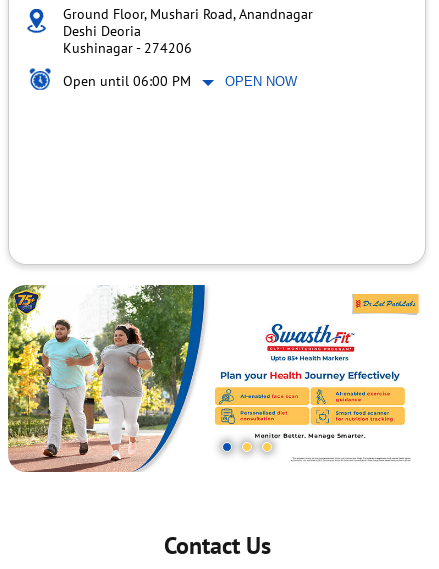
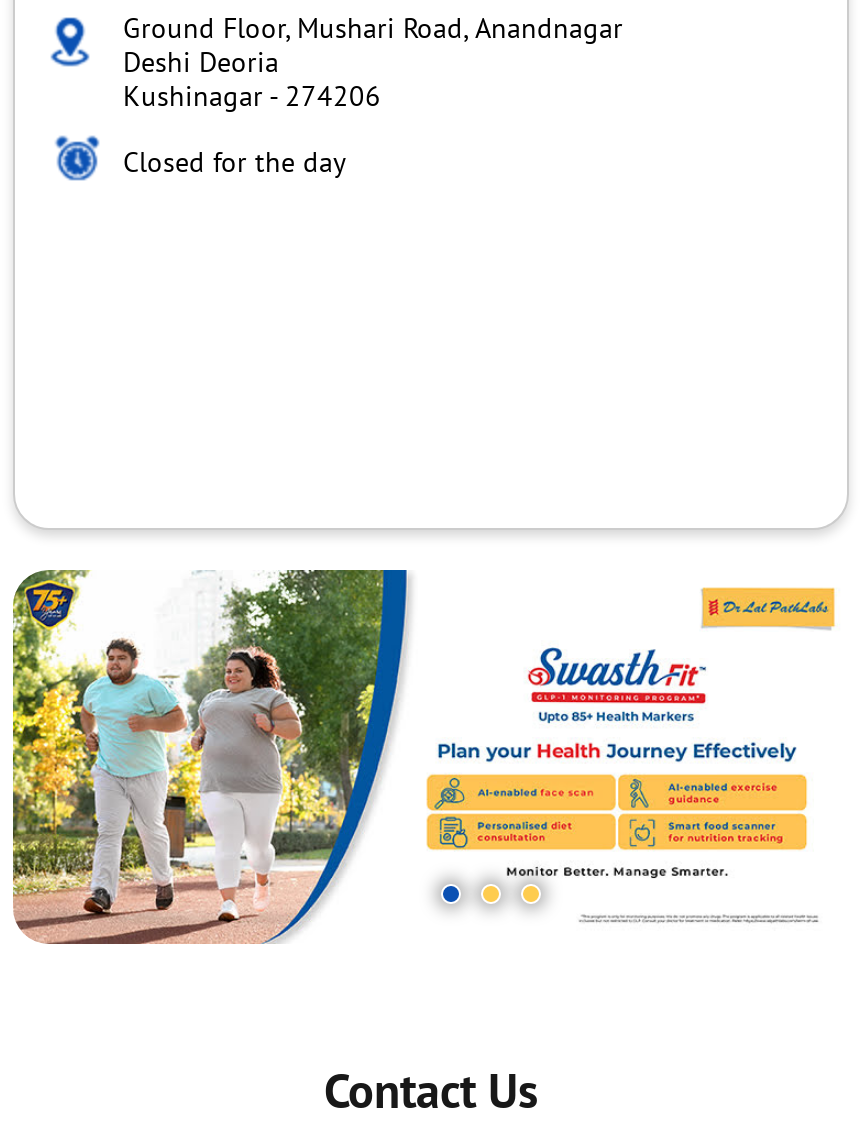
- Open until 06:00 PM
- OPEN NOW
+ Closed for the day
